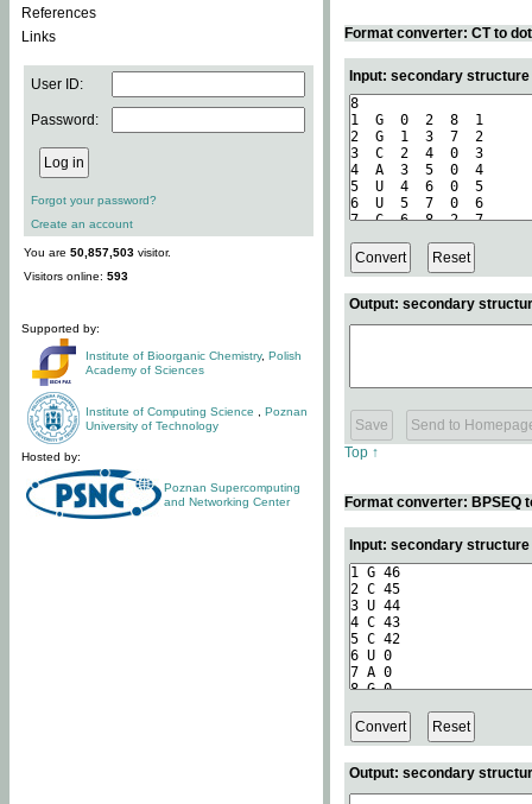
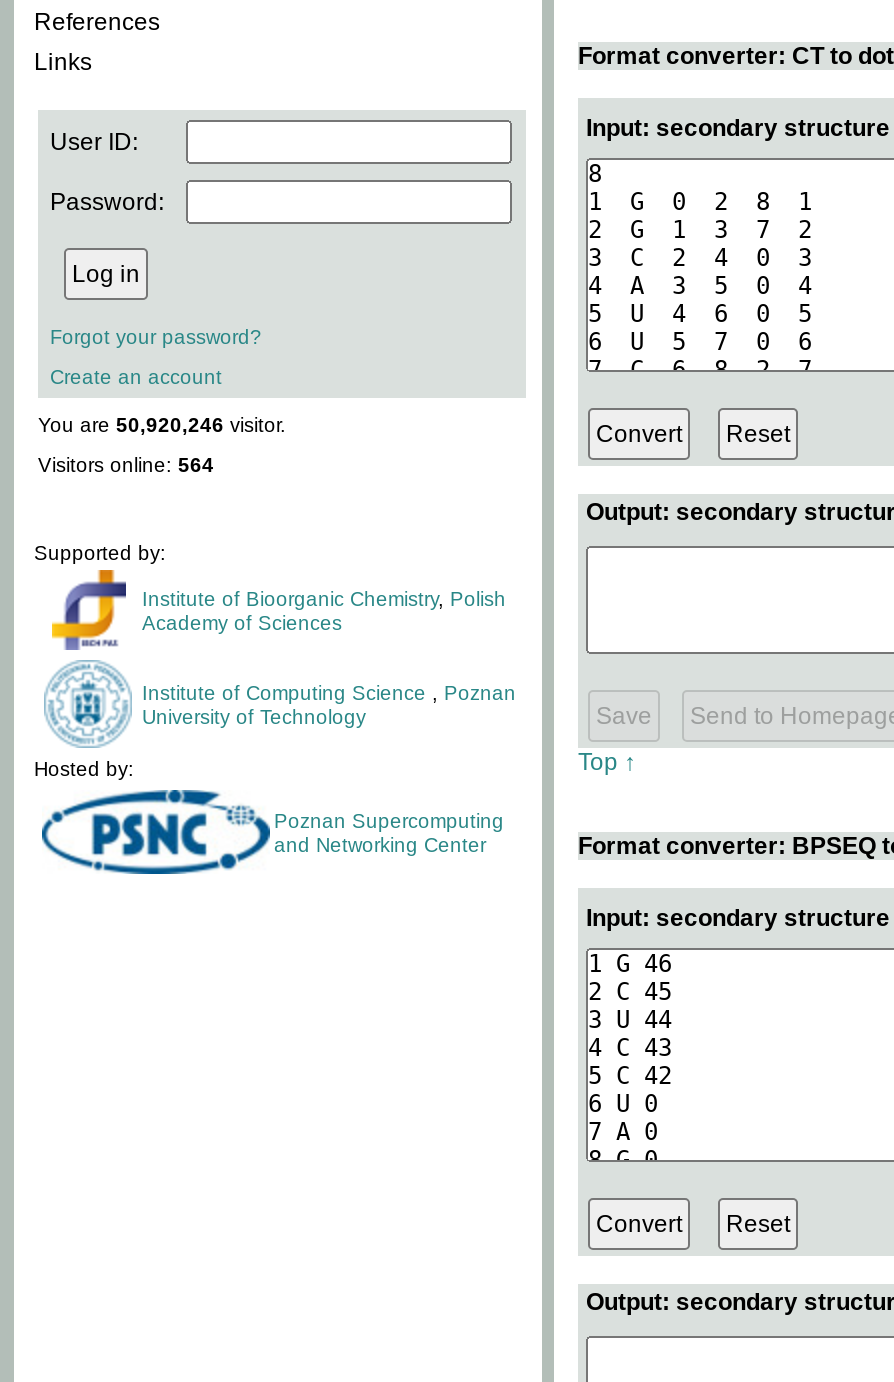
- You are 50,857,503 visitor.
+ You are 50,920,246 visitor.

- Visitors online: 593
+ Visitors online: 564
